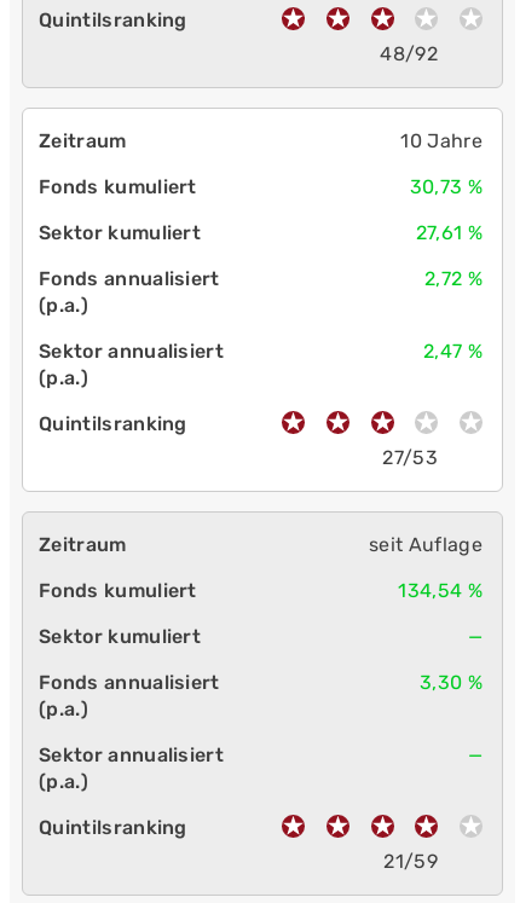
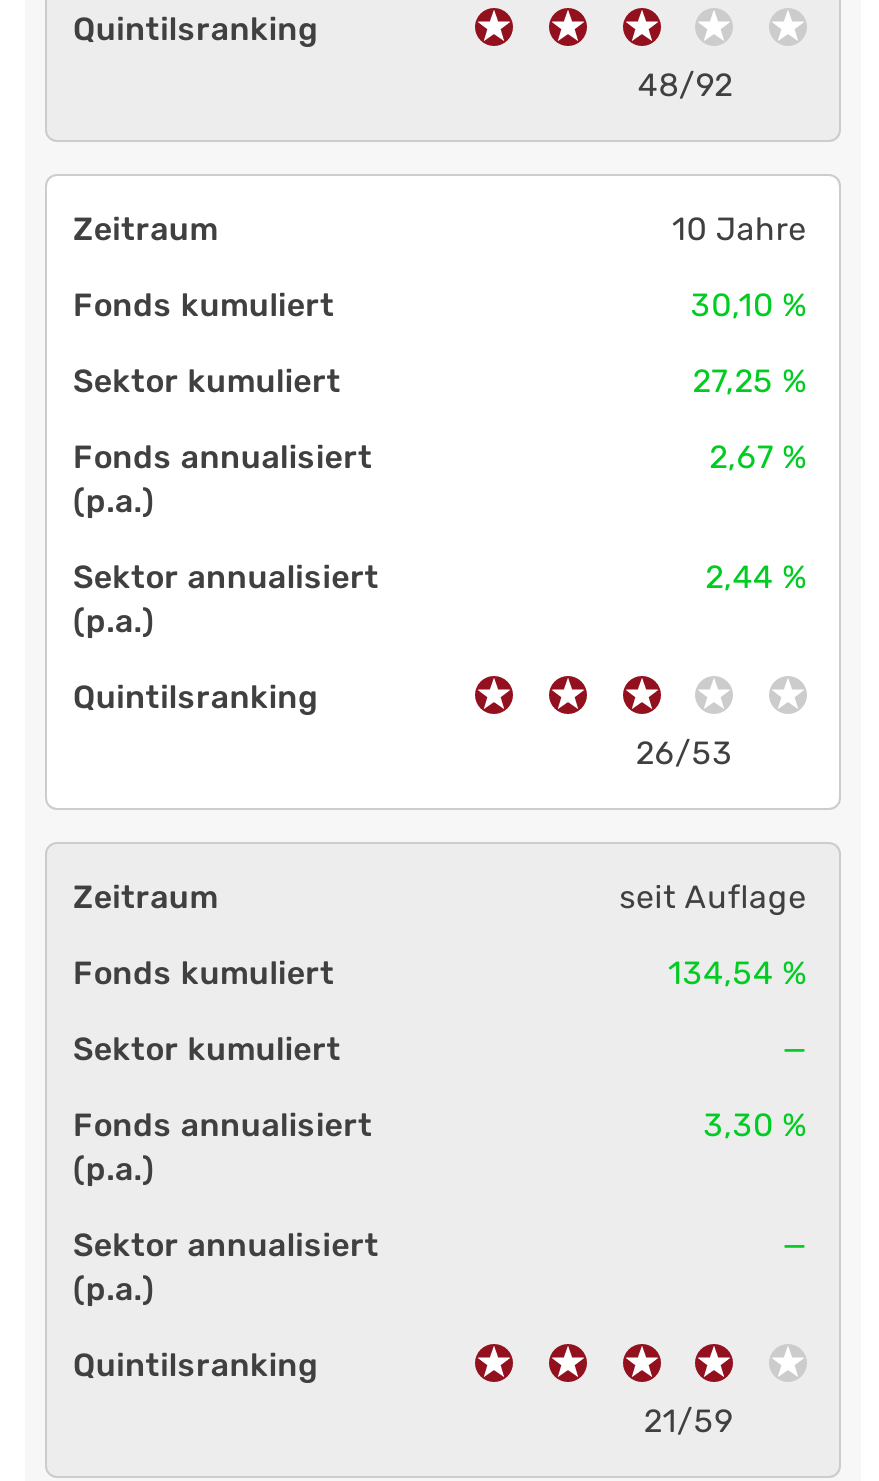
- 30,73 %
+ 30,10 %

- 27,61 %
+ 27,25 %

- 2,72 %
+ 2,67 %

- 2,47 %
+ 2,44 %

- 27/53
+ 26/53
